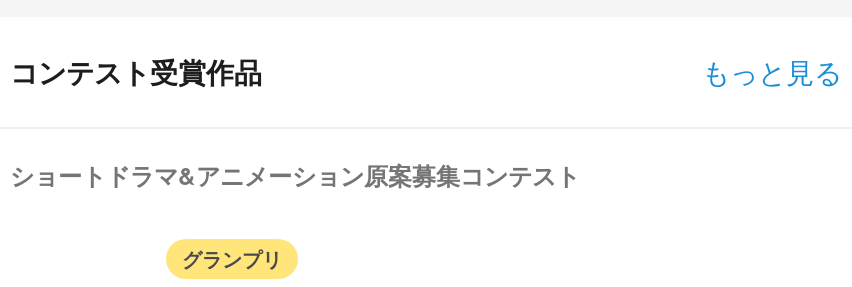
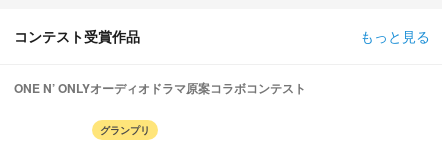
- ショートドラマ&アニメーション原案募集コンテスト
+ ONE N’ ONLYオーディオドラマ原案コラボコンテスト
